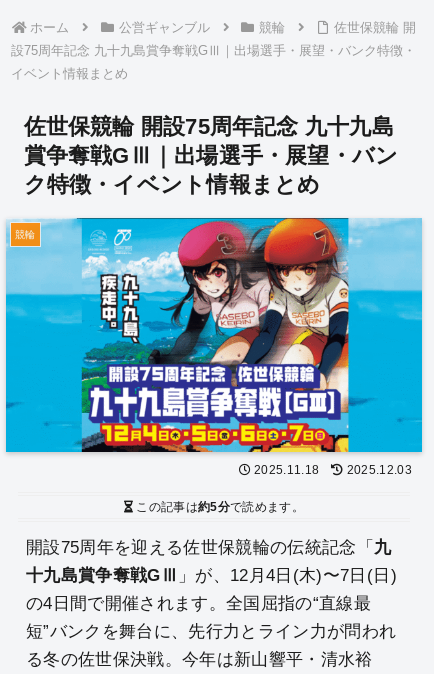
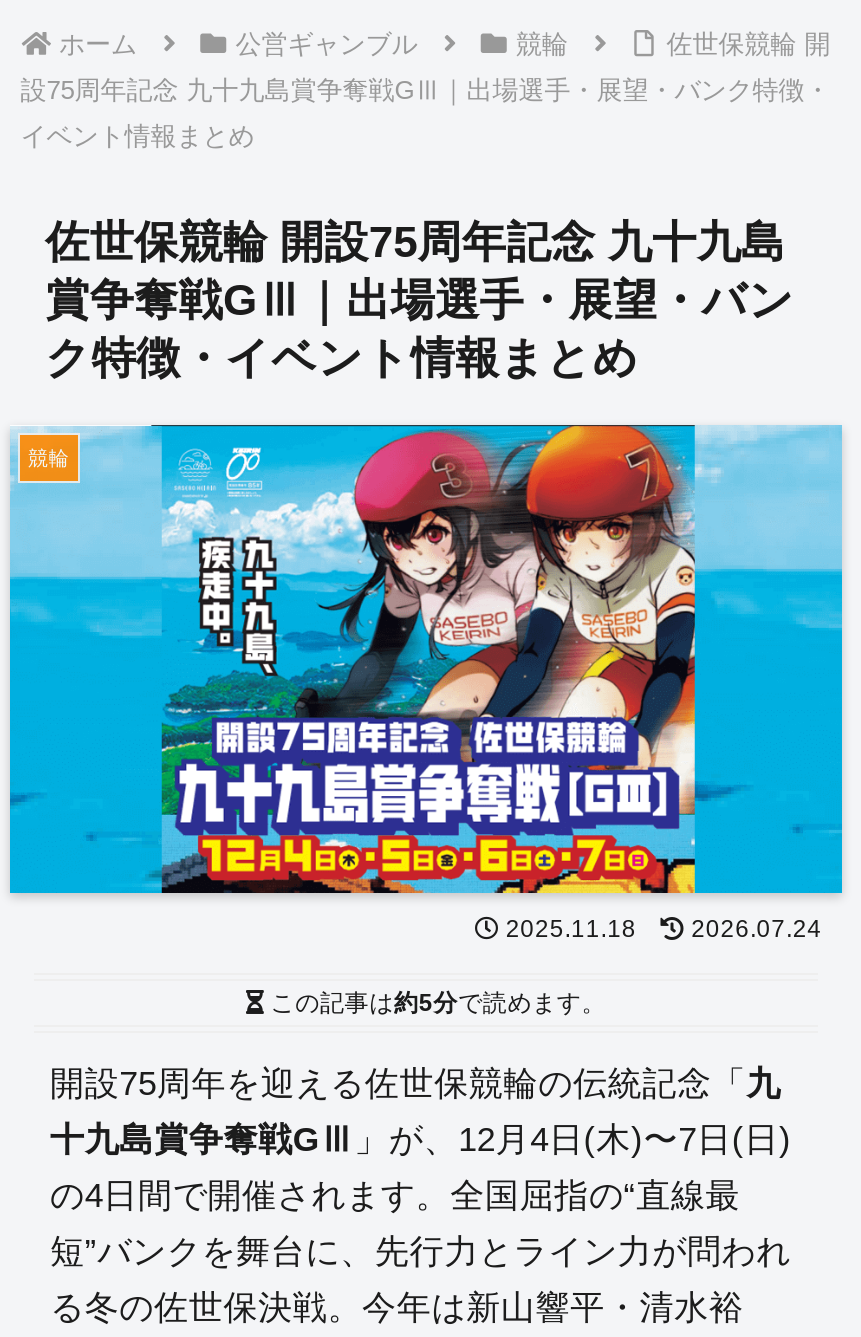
- 2025.11.18 2025.12.03
+ 2025.11.18 2026.07.24
